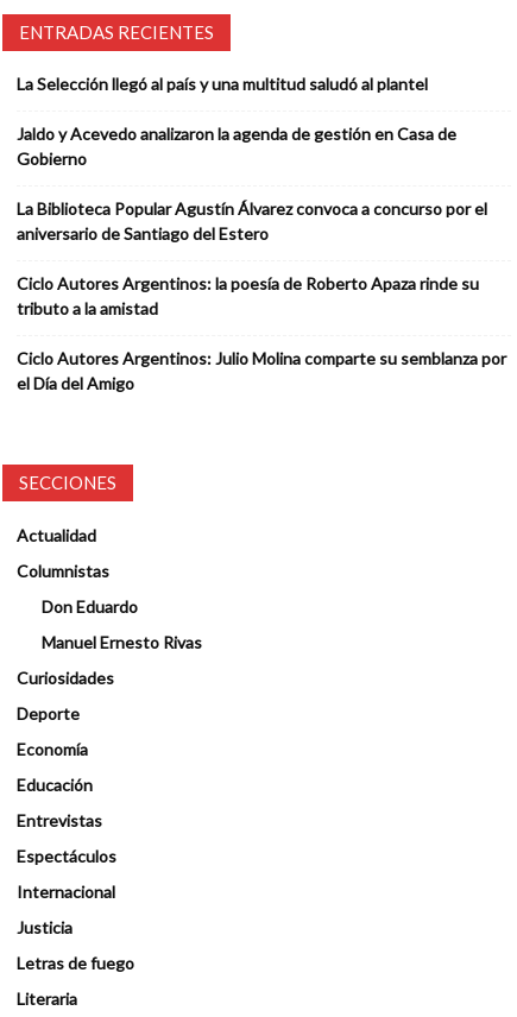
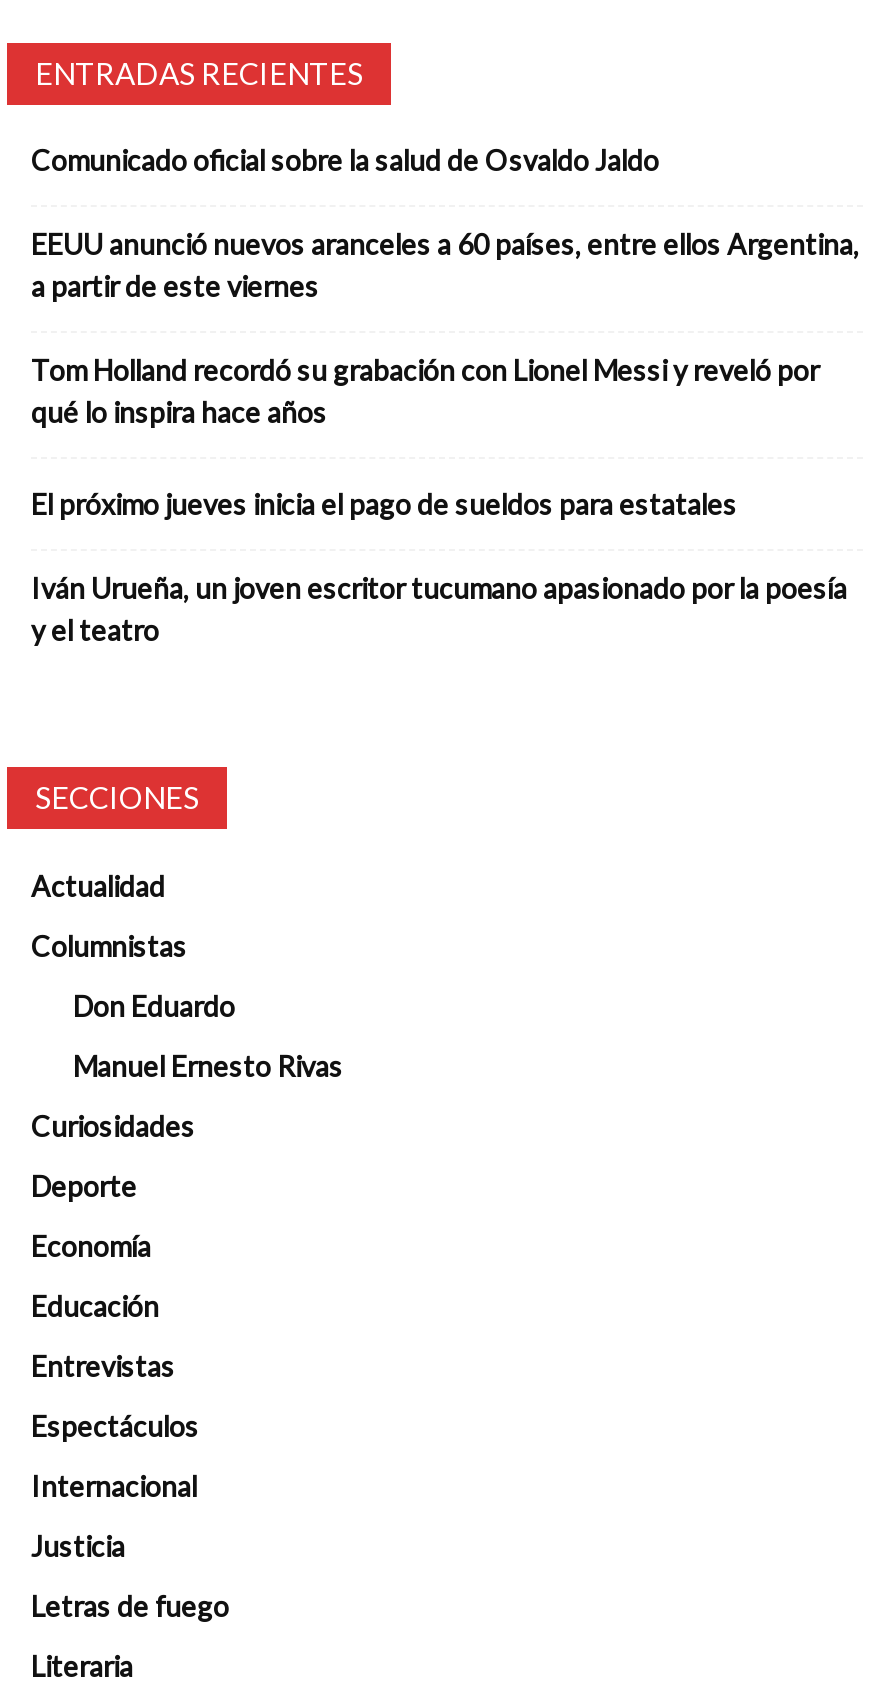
- La Selección llegó al país y una multitud saludó al plantel
+ Comunicado oficial sobre la salud de Osvaldo Jaldo

- Jaldo y Acevedo analizaron la agenda de gestión en Casa de
- Gobierno
+ EEUU anunció nuevos aranceles a 60 países, entre ellos Argentina,
+ a partir de este viernes

- La Biblioteca Popular Agustín Álvarez convoca a concurso por el
- aniversario de Santiago del Estero
+ Tom Holland recordó su grabación con Lionel Messi y reveló por
+ qué lo inspira hace años

- Ciclo Autores Argentinos: la poesía de Roberto Apaza rinde su
- tributo a la amistad
+ El próximo jueves inicia el pago de sueldos para estatales

- Ciclo Autores Argentinos: Julio Molina comparte su semblanza por
- el Día del Amigo
+ Iván Urueña, un joven escritor tucumano apasionado por la poesía
+ y el teatro
